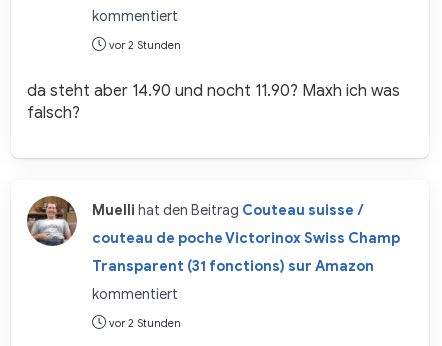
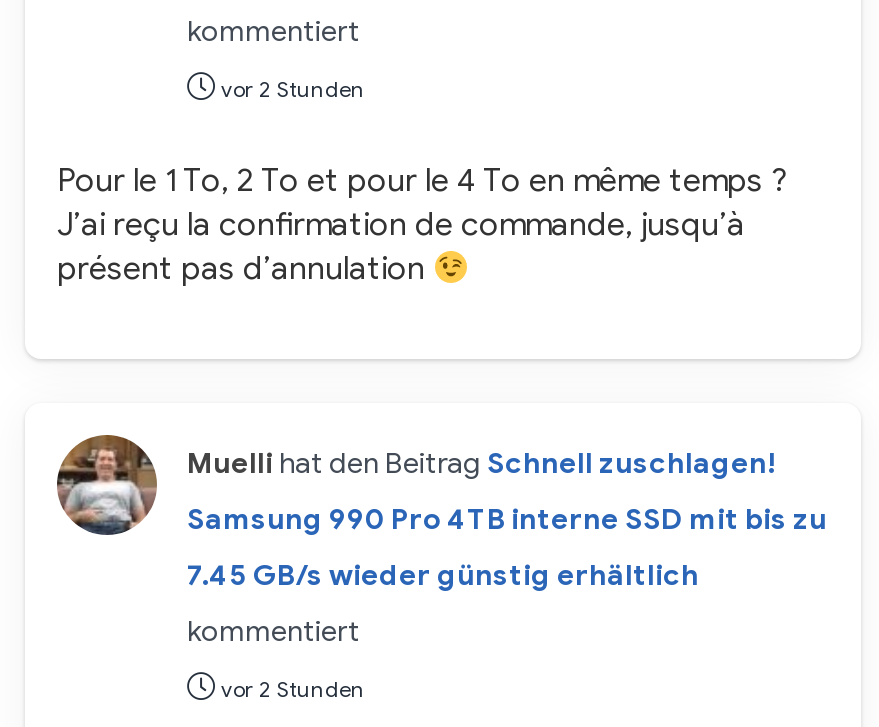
- da steht aber 14.90 und nocht 11.90? Maxh ich was
- falsch?
+ Pour le 1 To, 2 To et pour le 4 To en même temps ?
+ J’ai reçu la confirmation de commande, jusqu’à
+ présent pas d’annulation

- Muelli hat den Beitrag Couteau suisse /
+ Muelli hat den Beitrag Schnell zuschlagen!

- couteau de poche Victorinox Swiss Champ
+ Samsung 990 Pro 4TB interne SSD mit bis zu

- Transparent (31 fonctions) sur Amazon
+ 7.45 GB/s wieder günstig erhältlich
